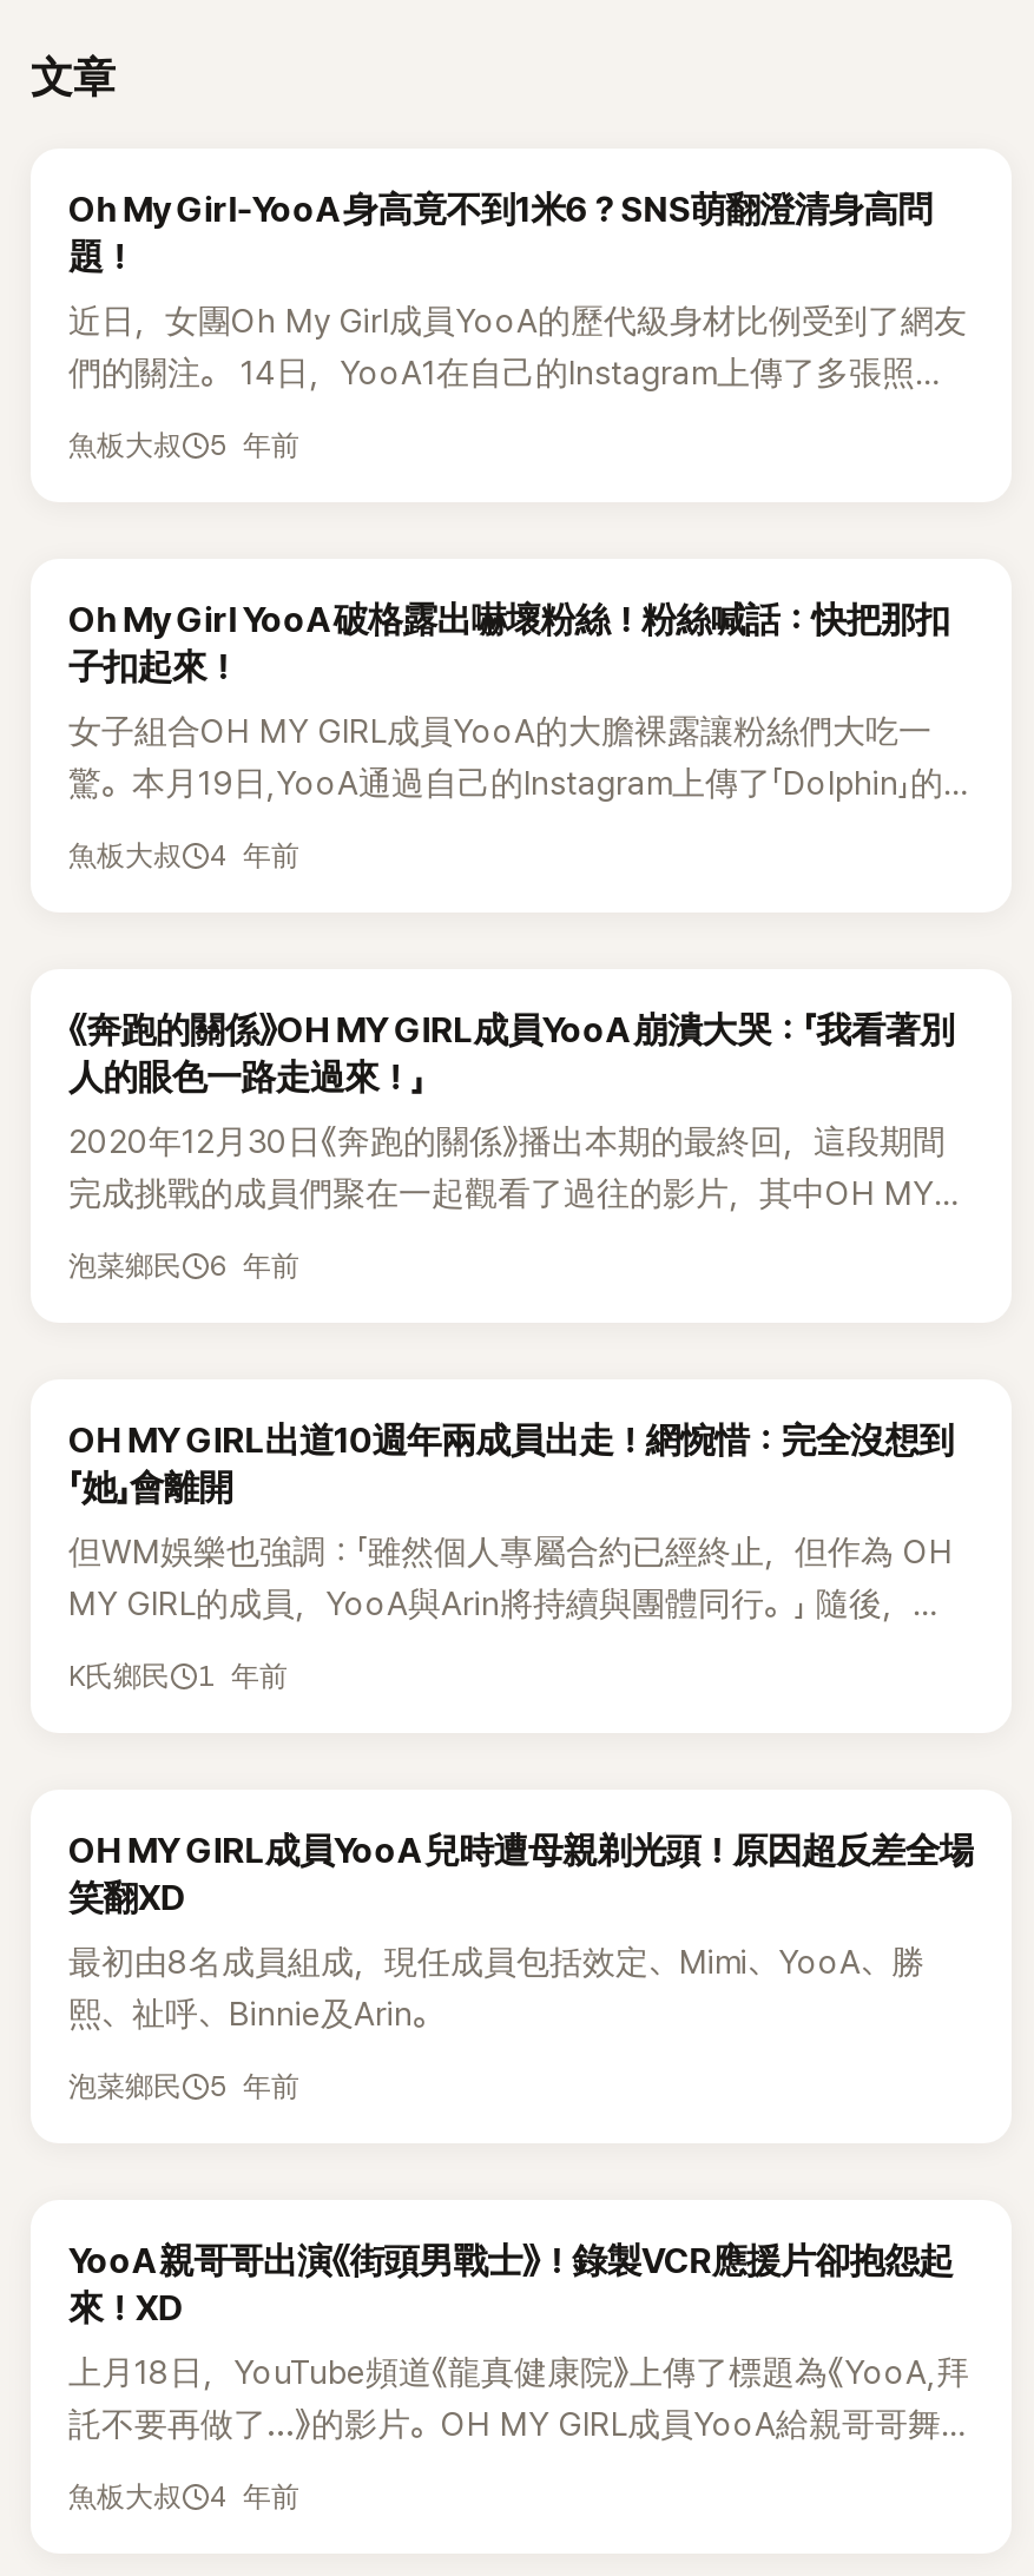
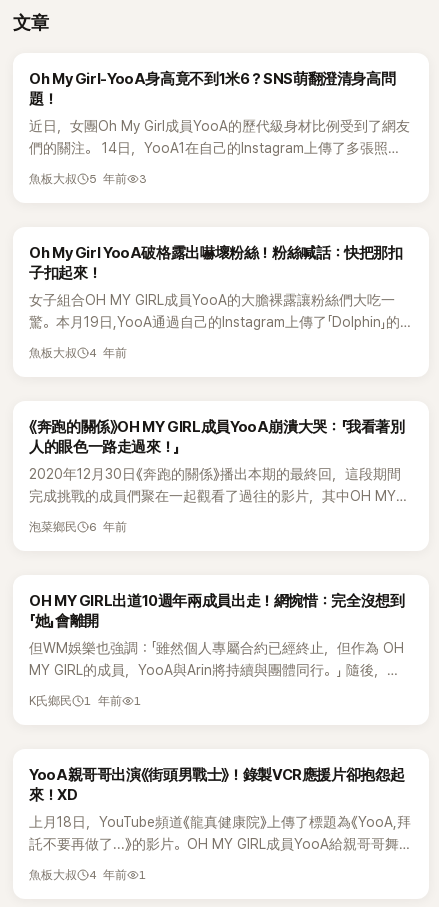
+ 3

- OH MY GIRL成員YooA兒時遭母親剃光頭！原因超反差全場
- 笑翻XD
- 最初由8名成員組成，現任成員包括效定、Mimi、YooA、勝
- 熙、祉呼、Binnie及Arin。
- 泡菜鄉民
- 5 年前
+ 1

+ 1
